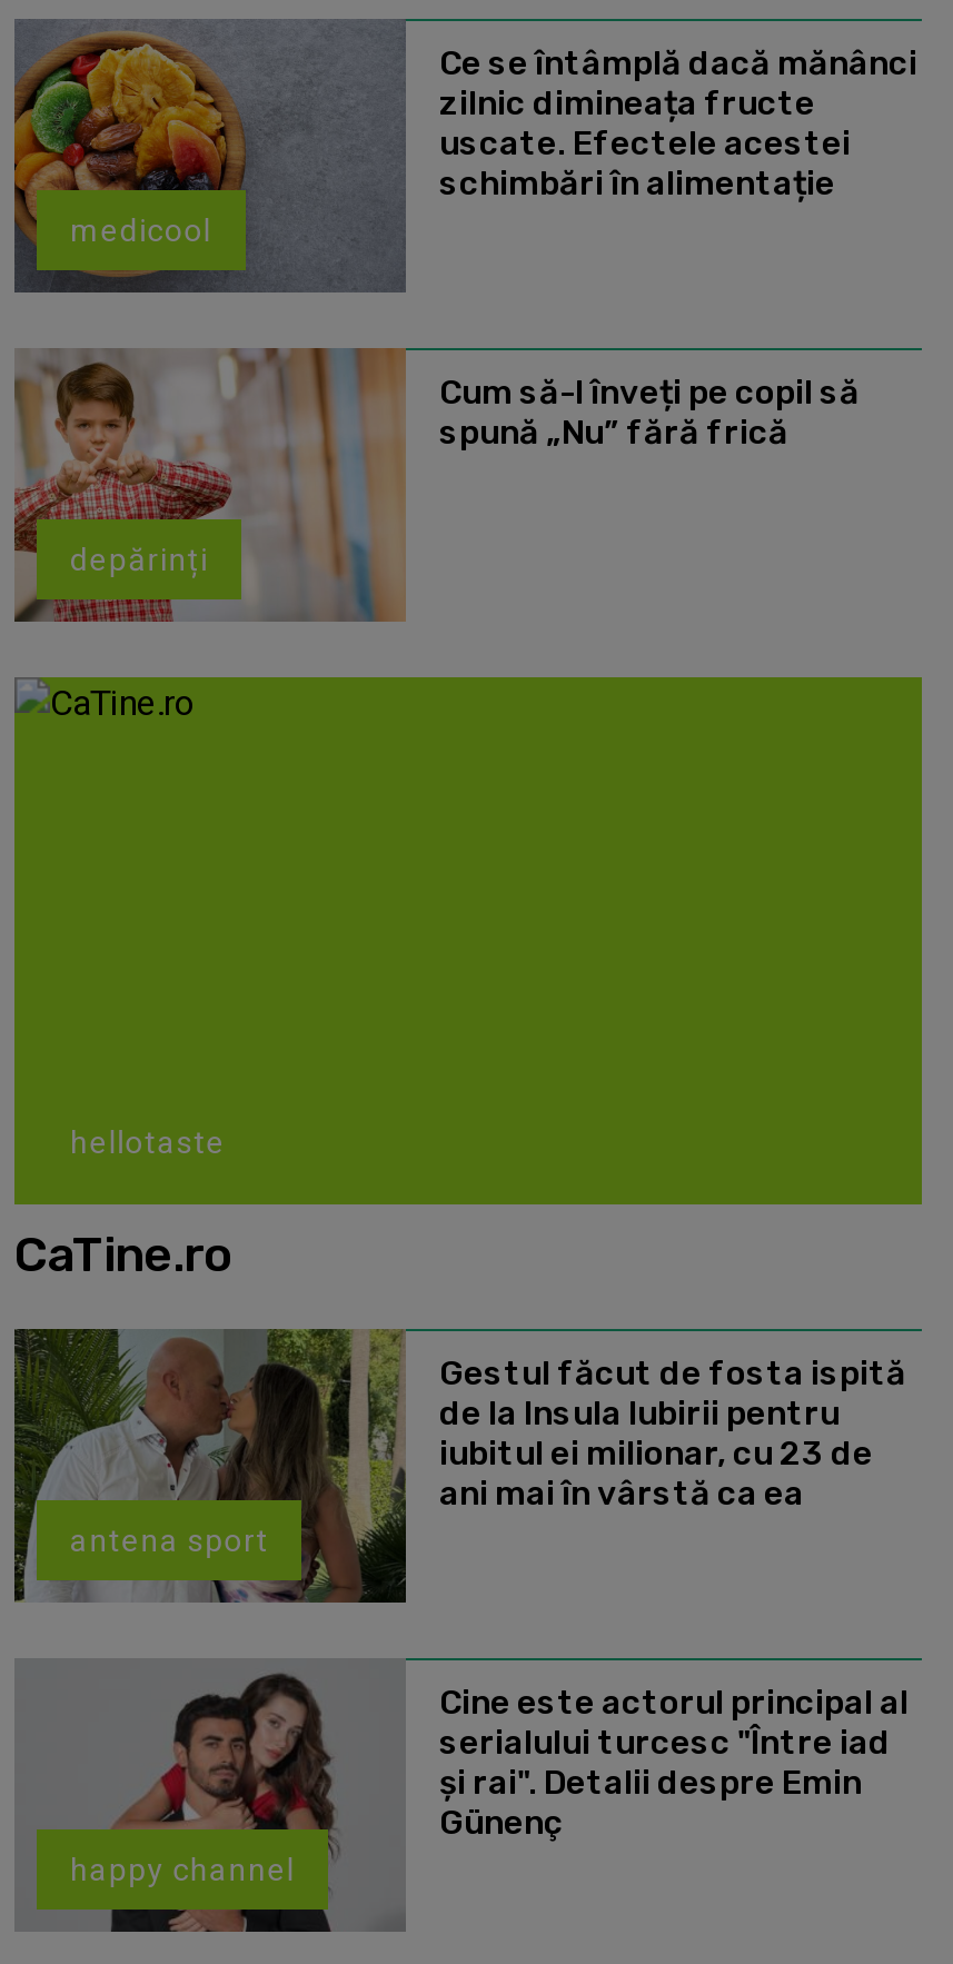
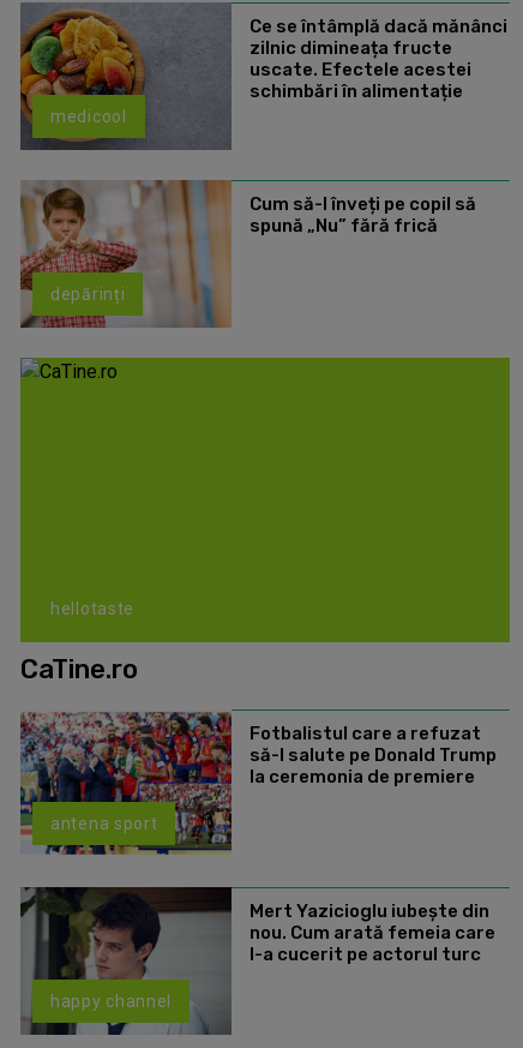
- [image]
- Gestul făcut de fosta ispită
- de la Insula Iubirii pentru
- iubitul ei milionar, cu 23 de
- ani mai în vârstă ca ea
+ [image]
+ Fotbalistul care a refuzat
+ să-l salute pe Donald Trump
+ la ceremonia de premiere

- [image]
- Cine este actorul principal al
- serialului turcesc "Între iad
- și rai". Detalii despre Emin
- Günenç
+ [image]
+ Mert Yazicioglu iubește din
+ nou. Cum arată femeia care
+ l-a cucerit pe actorul turc
